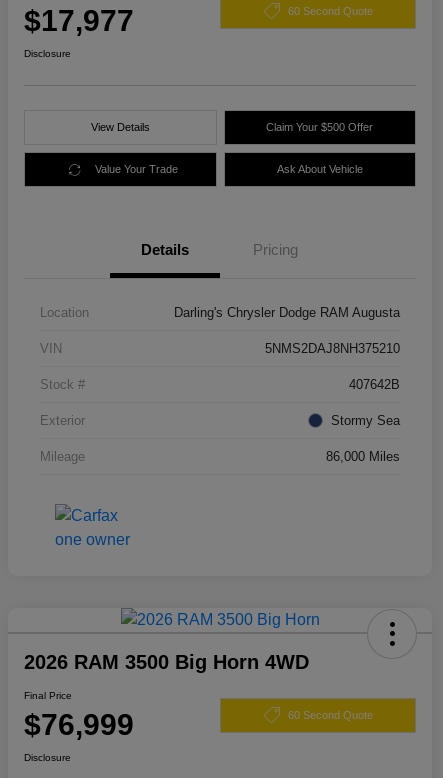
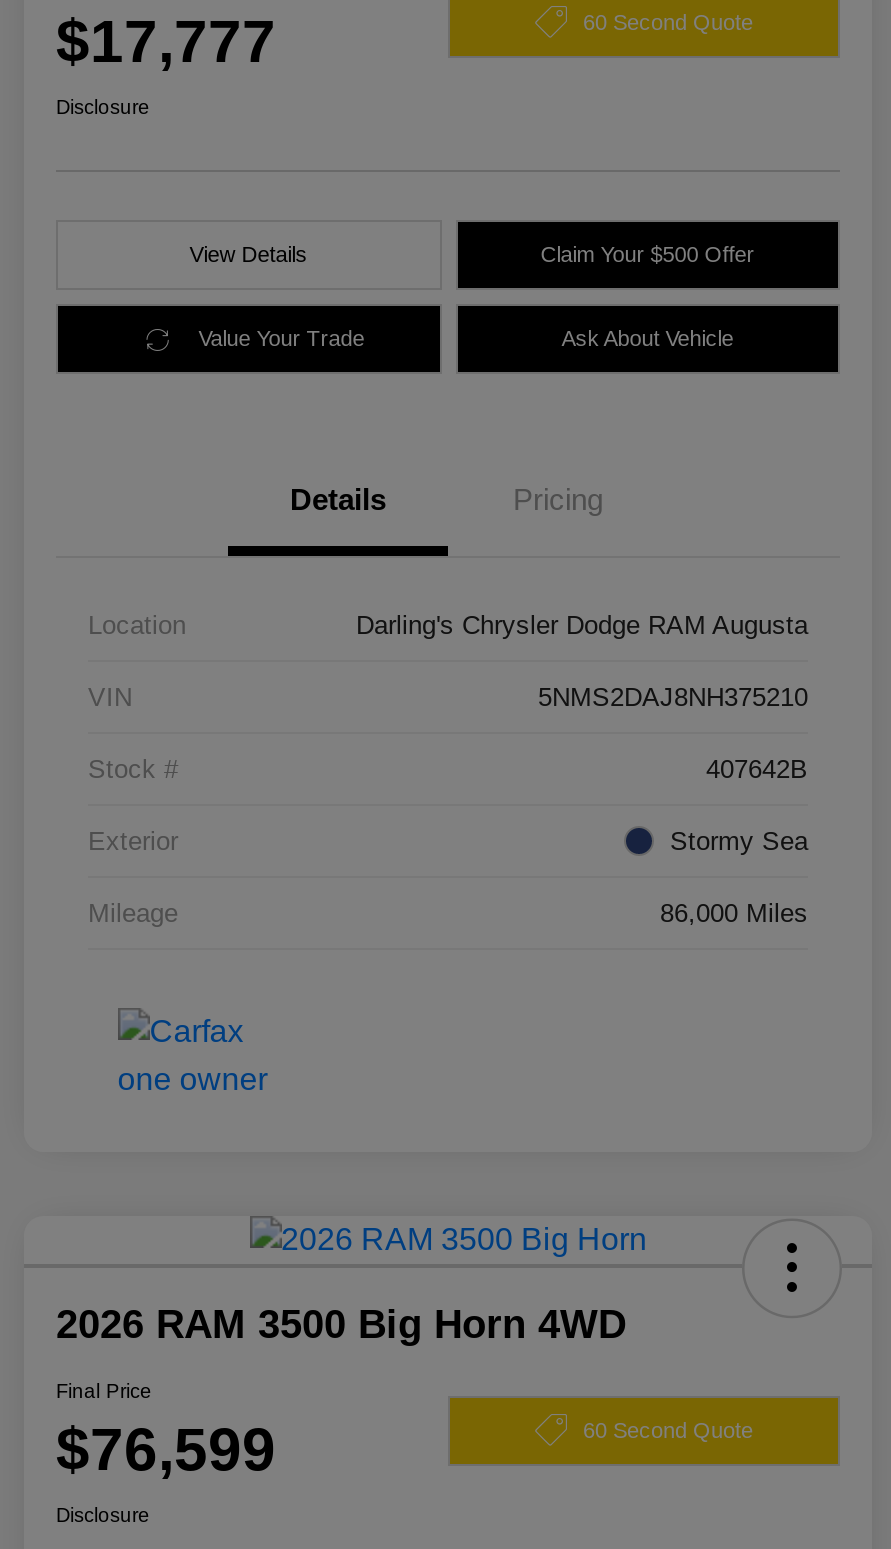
- $17,977
+ $17,777

- $76,999
+ $76,599
